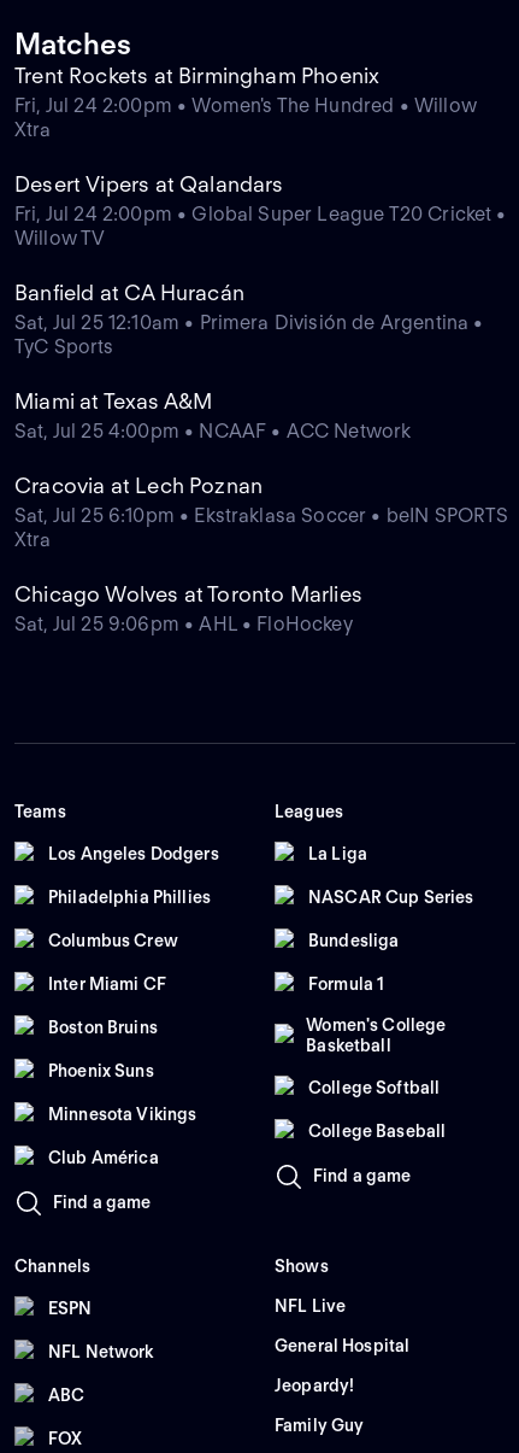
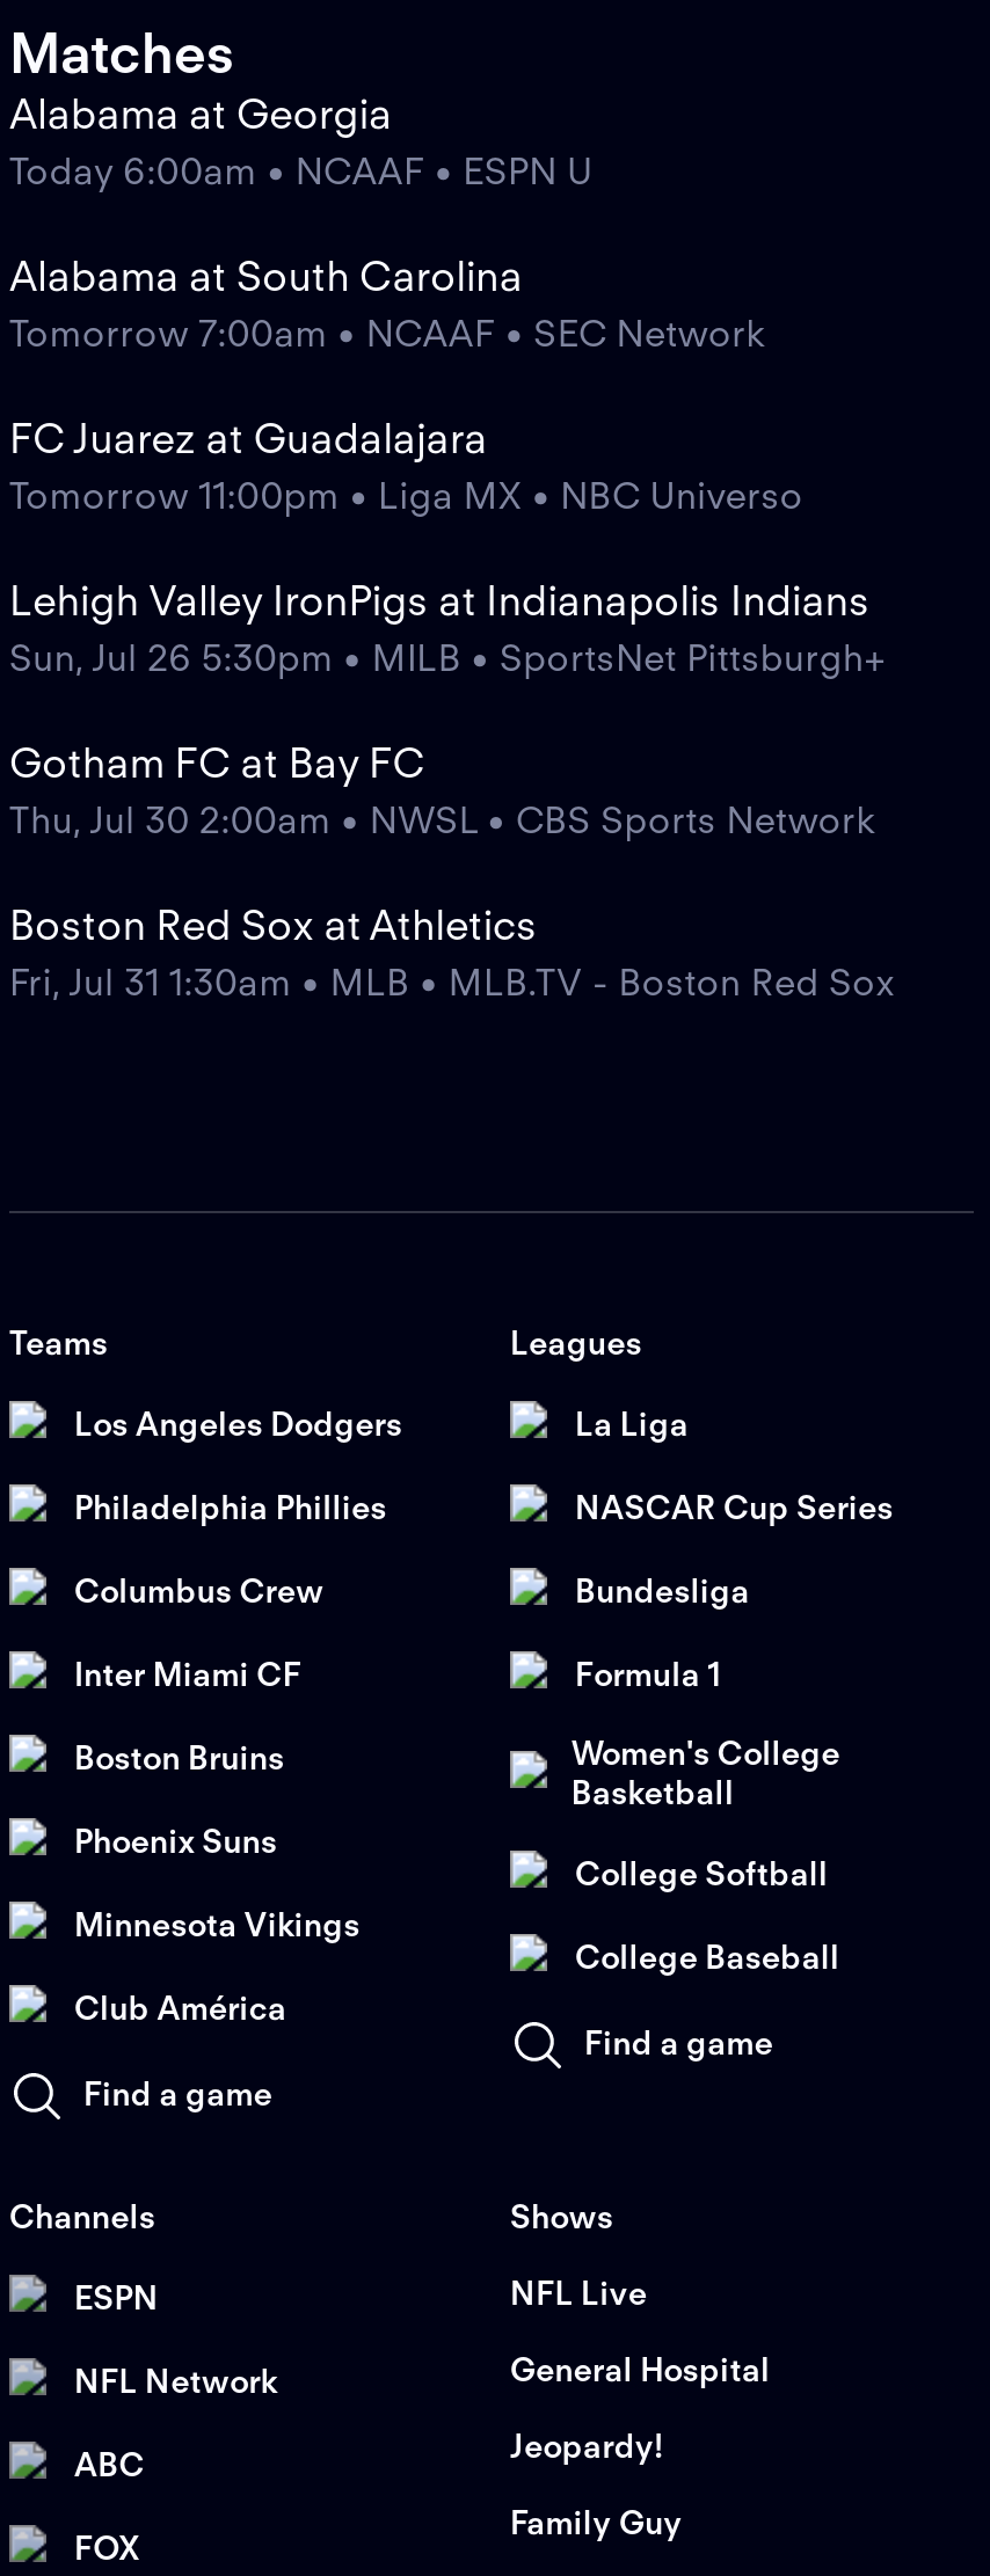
- Trent Rockets at Birmingham Phoenix
- Fri, Jul 24 2:00pm • Women's The Hundred • Willow
- Xtra
+ Alabama at Georgia
+ Today 6:00am • NCAAF • ESPN U

- Desert Vipers at Qalandars
- Fri, Jul 24 2:00pm • Global Super League T20 Cricket •
- Willow TV
+ Alabama at South Carolina
+ Tomorrow 7:00am • NCAAF • SEC Network

- Banfield at CA Huracán
- Sat, Jul 25 12:10am • Primera División de Argentina •
- TyC Sports
+ FC Juarez at Guadalajara
+ Tomorrow 11:00pm • Liga MX • NBC Universo

- Miami at Texas A&M
- Sat, Jul 25 4:00pm • NCAAF • ACC Network
+ Lehigh Valley IronPigs at Indianapolis Indians
+ Sun, Jul 26 5:30pm • MILB • SportsNet Pittsburgh+

- Cracovia at Lech Poznan
- Sat, Jul 25 6:10pm • Ekstraklasa Soccer • beIN SPORTS
- Xtra
+ Gotham FC at Bay FC
+ Thu, Jul 30 2:00am • NWSL • CBS Sports Network

- Chicago Wolves at Toronto Marlies
- Sat, Jul 25 9:06pm • AHL • FloHockey
+ Boston Red Sox at Athletics
+ Fri, Jul 31 1:30am • MLB • MLB.TV - Boston Red Sox
